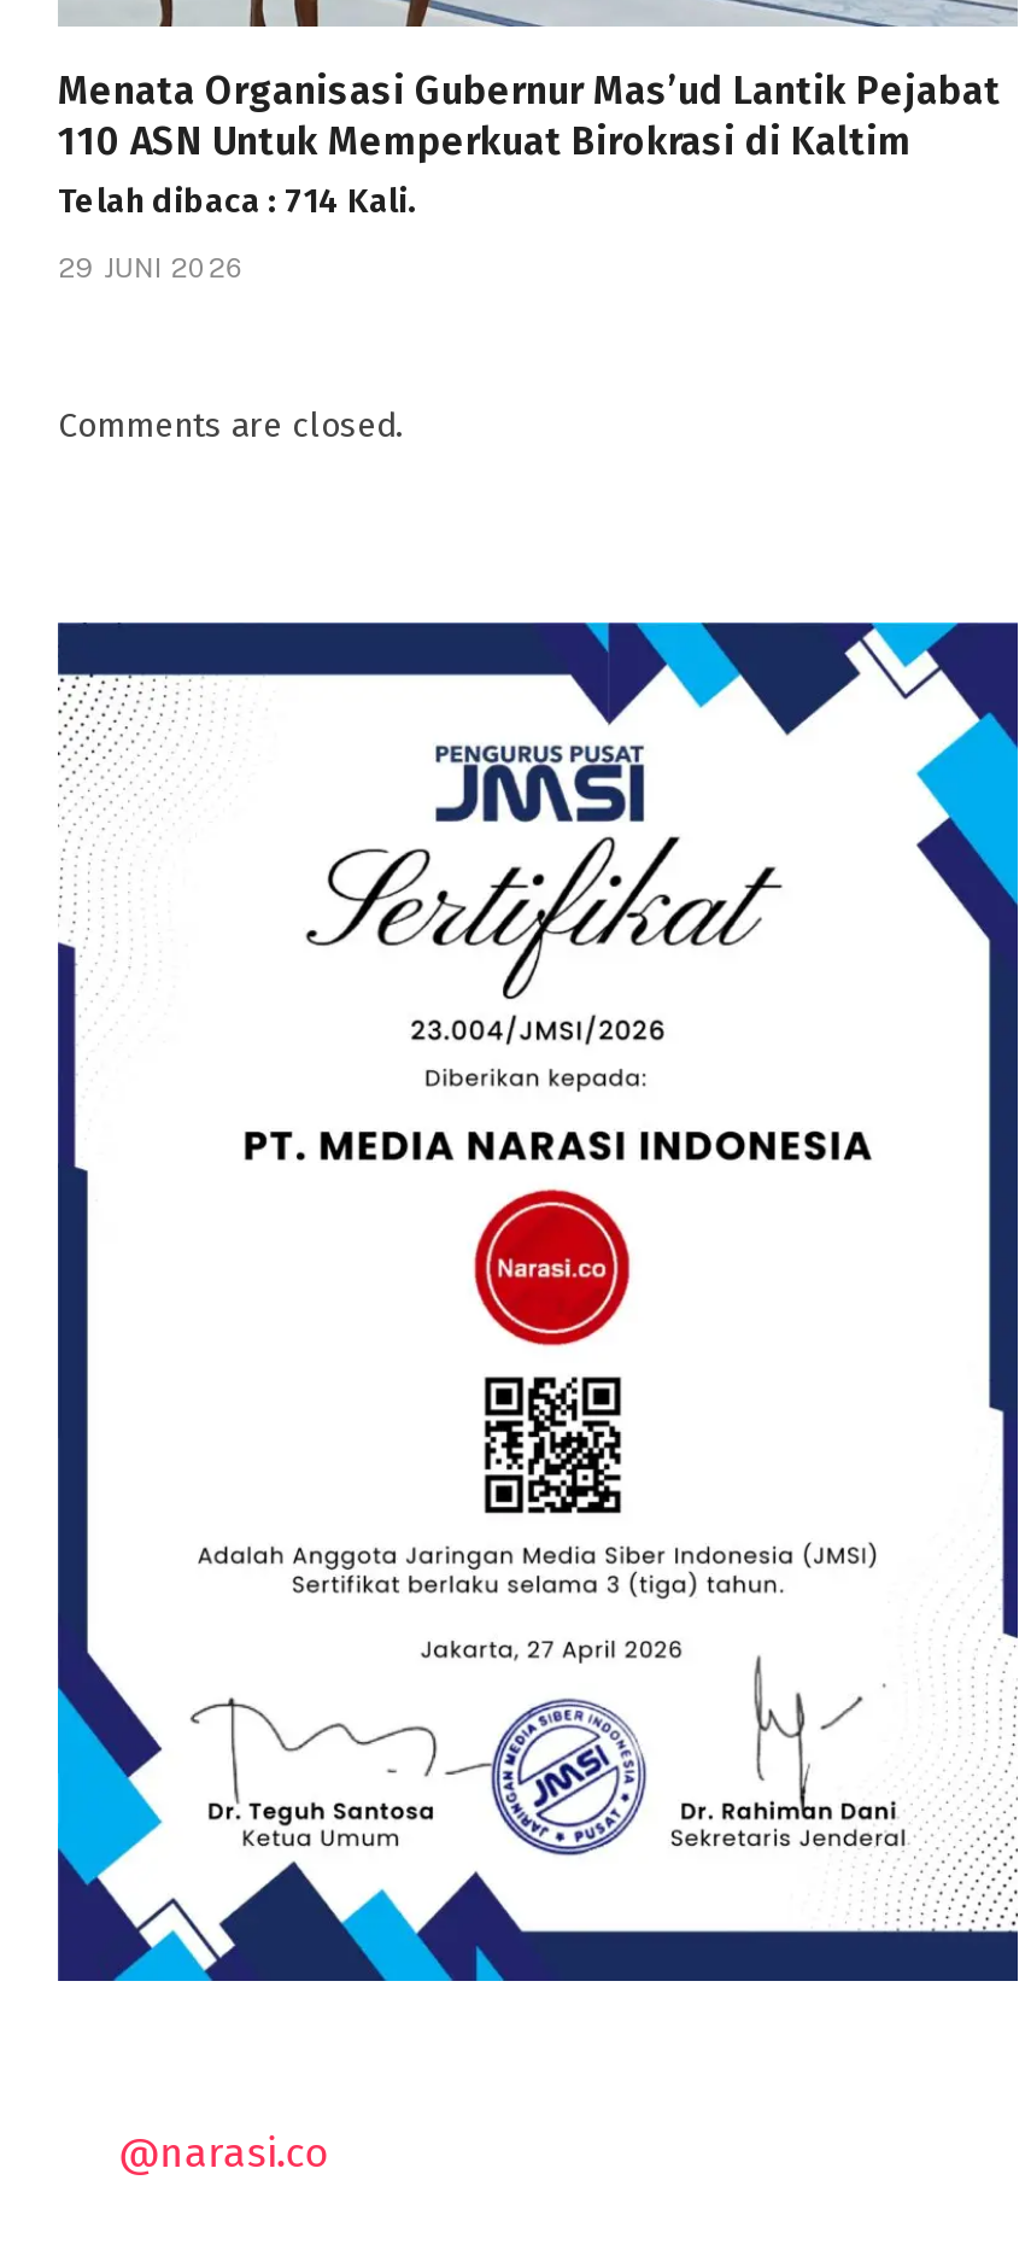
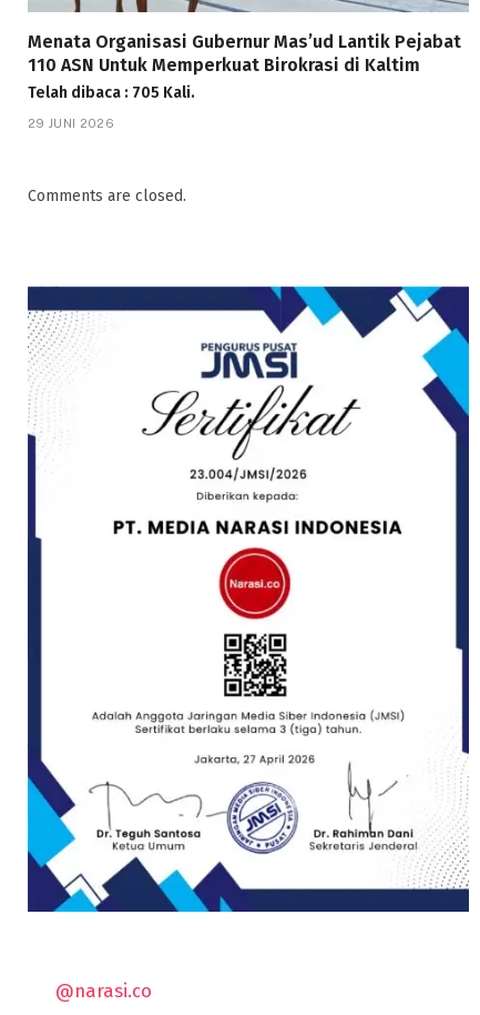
- Telah dibaca : 714 Kali.
+ Telah dibaca : 705 Kali.
